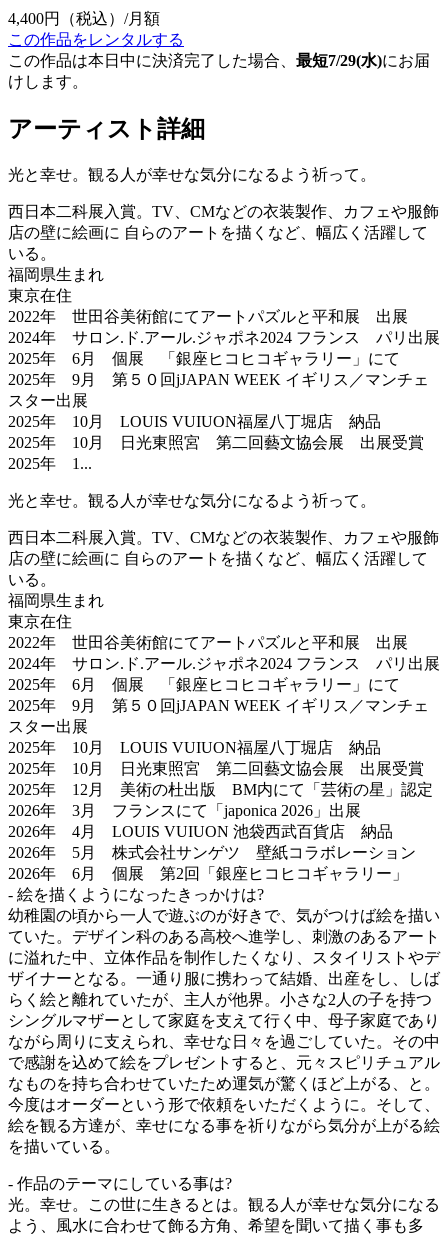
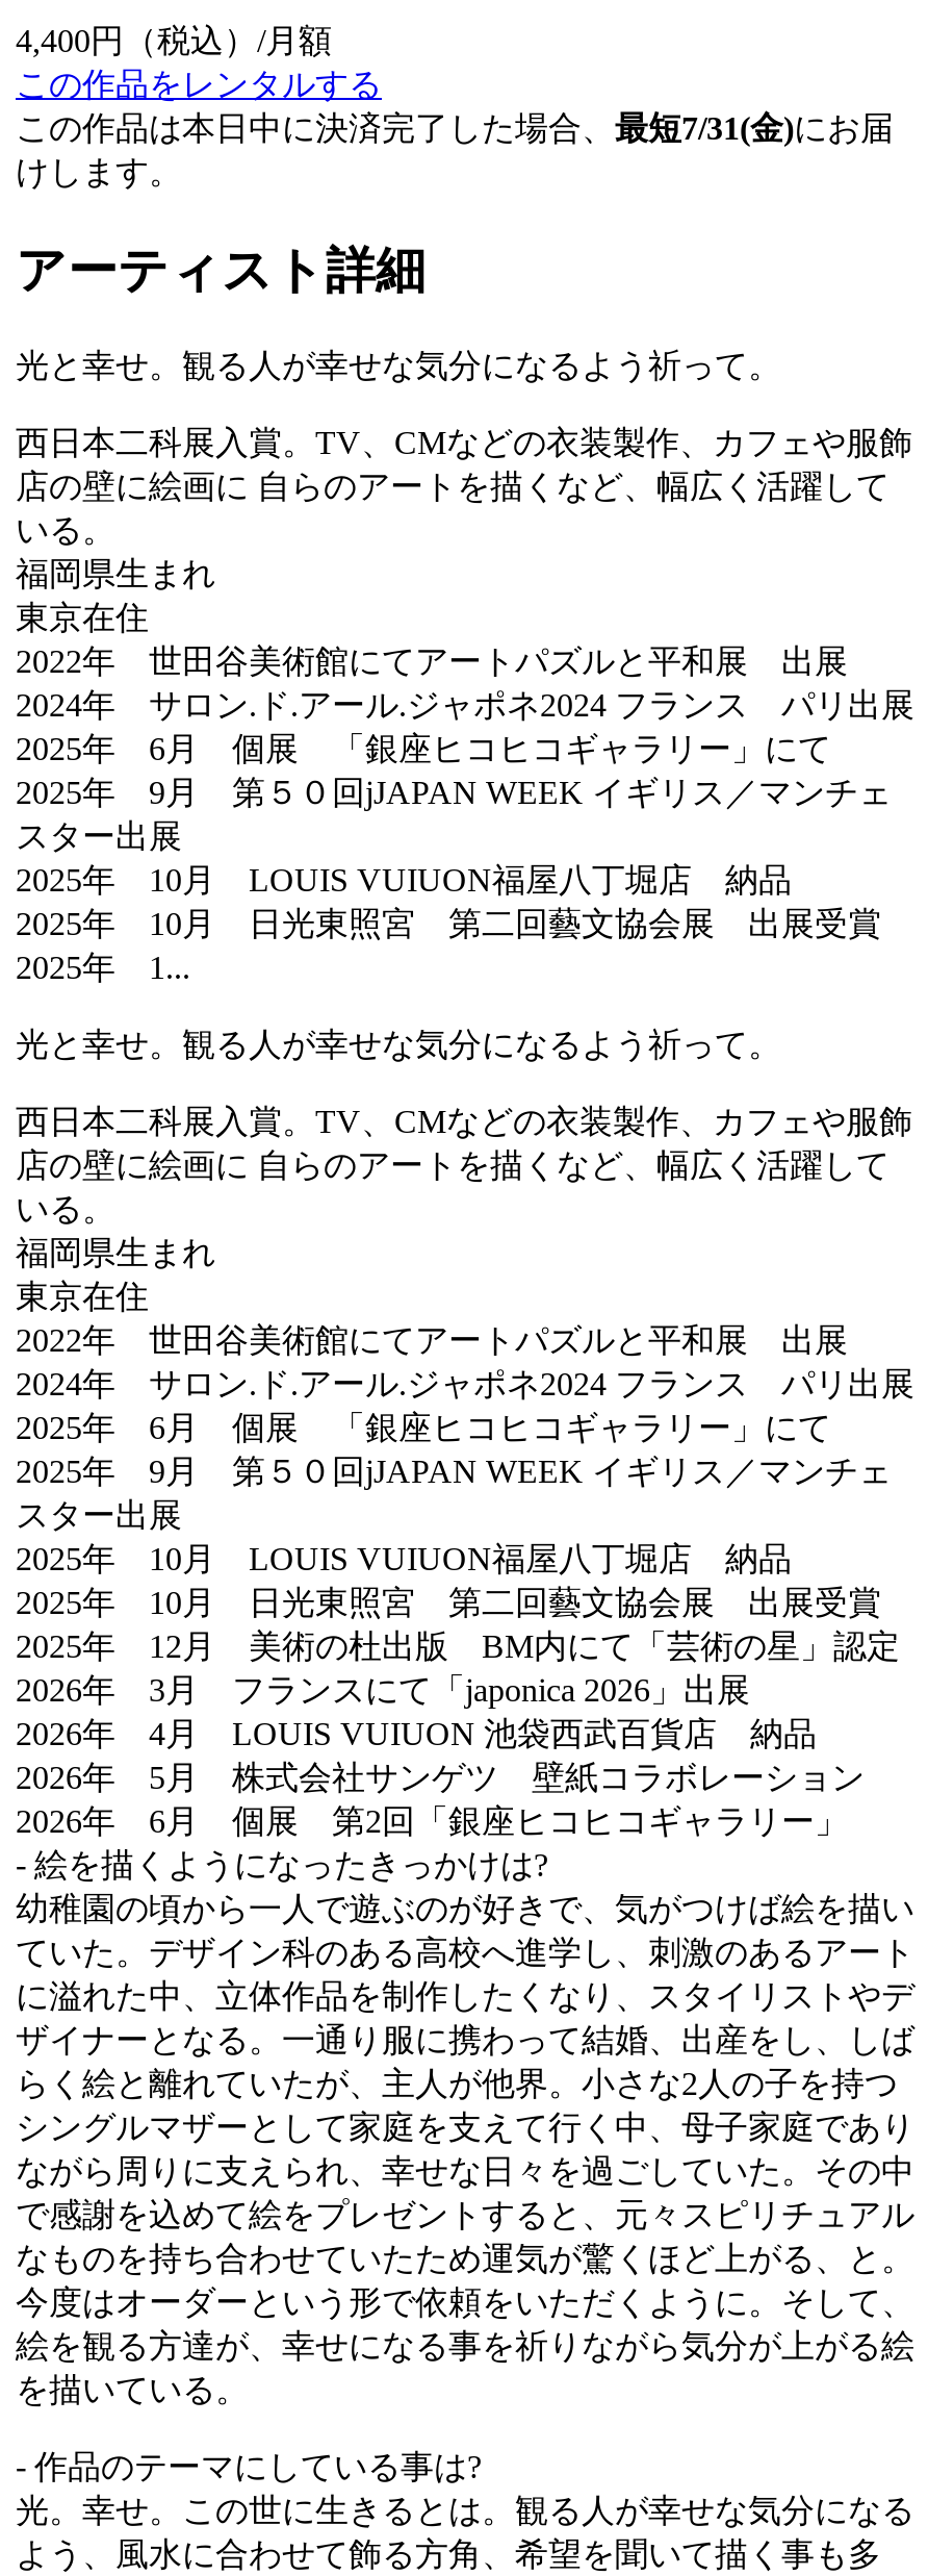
- この作品は本日中に決済完了した場合、最短7/29(水)にお届
+ この作品は本日中に決済完了した場合、最短7/31(金)にお届
